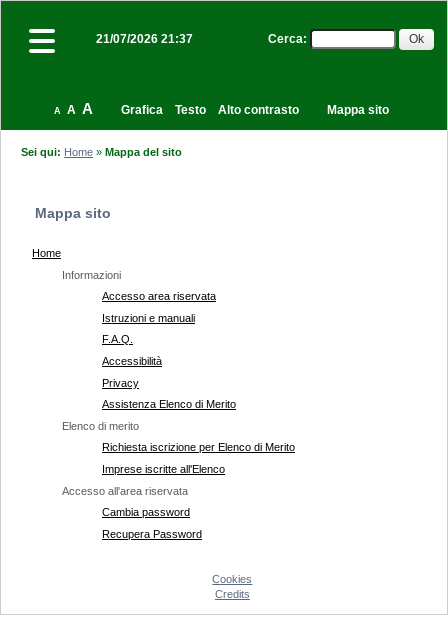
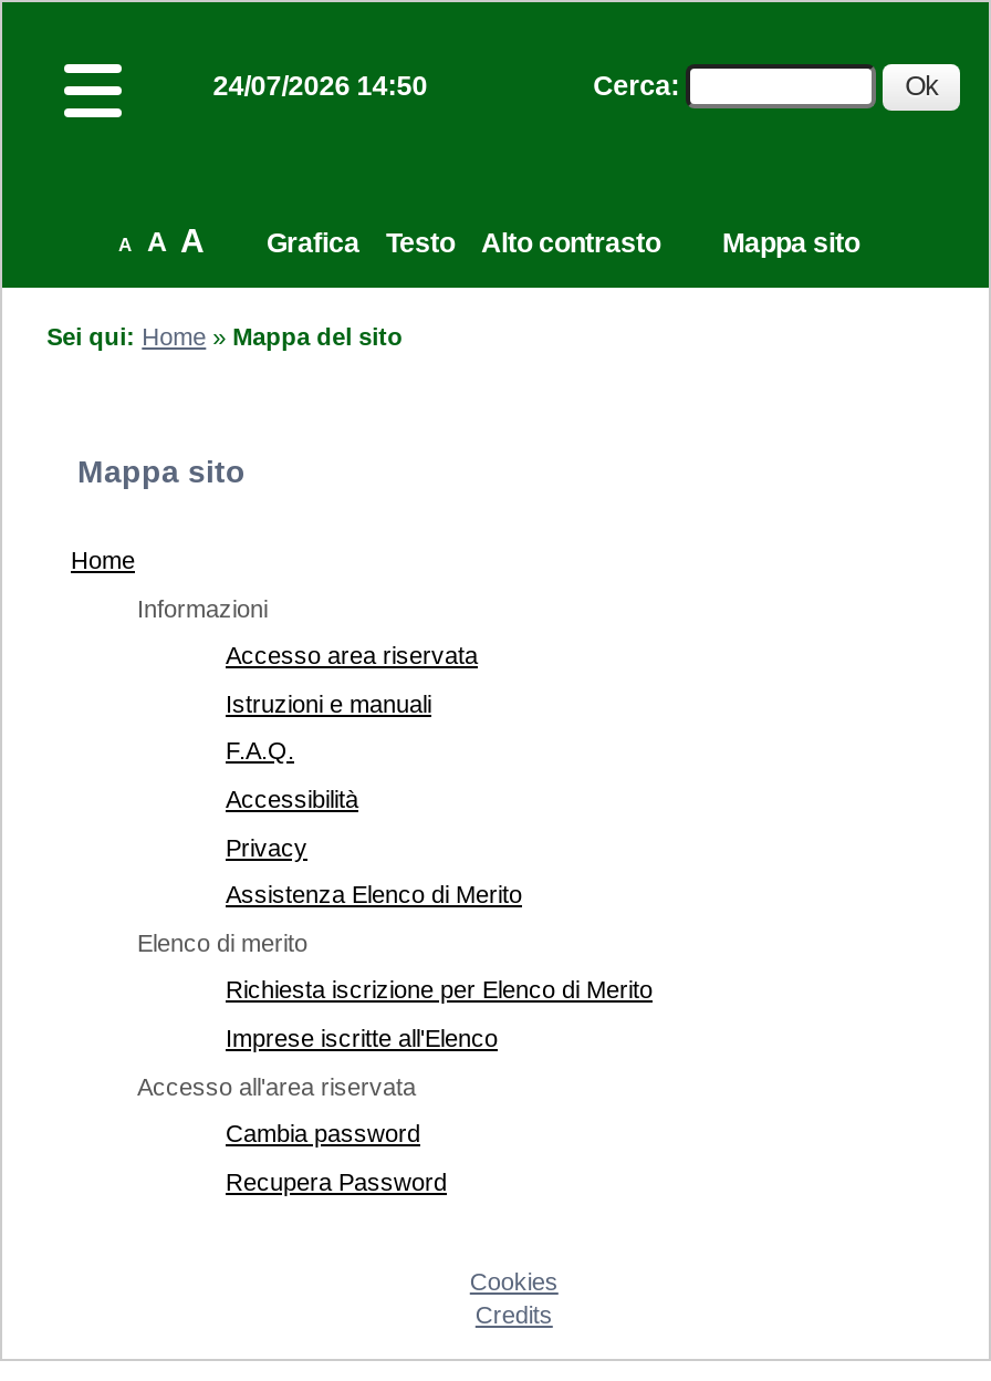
- 21/07/2026 21:37
+ 24/07/2026 14:50
